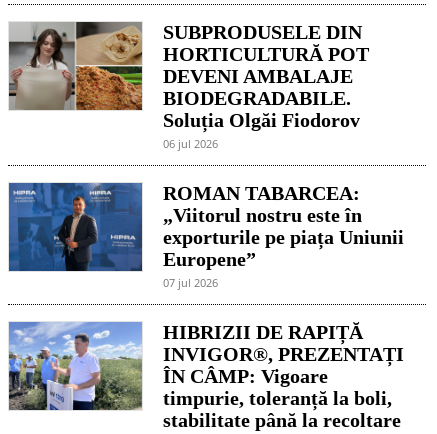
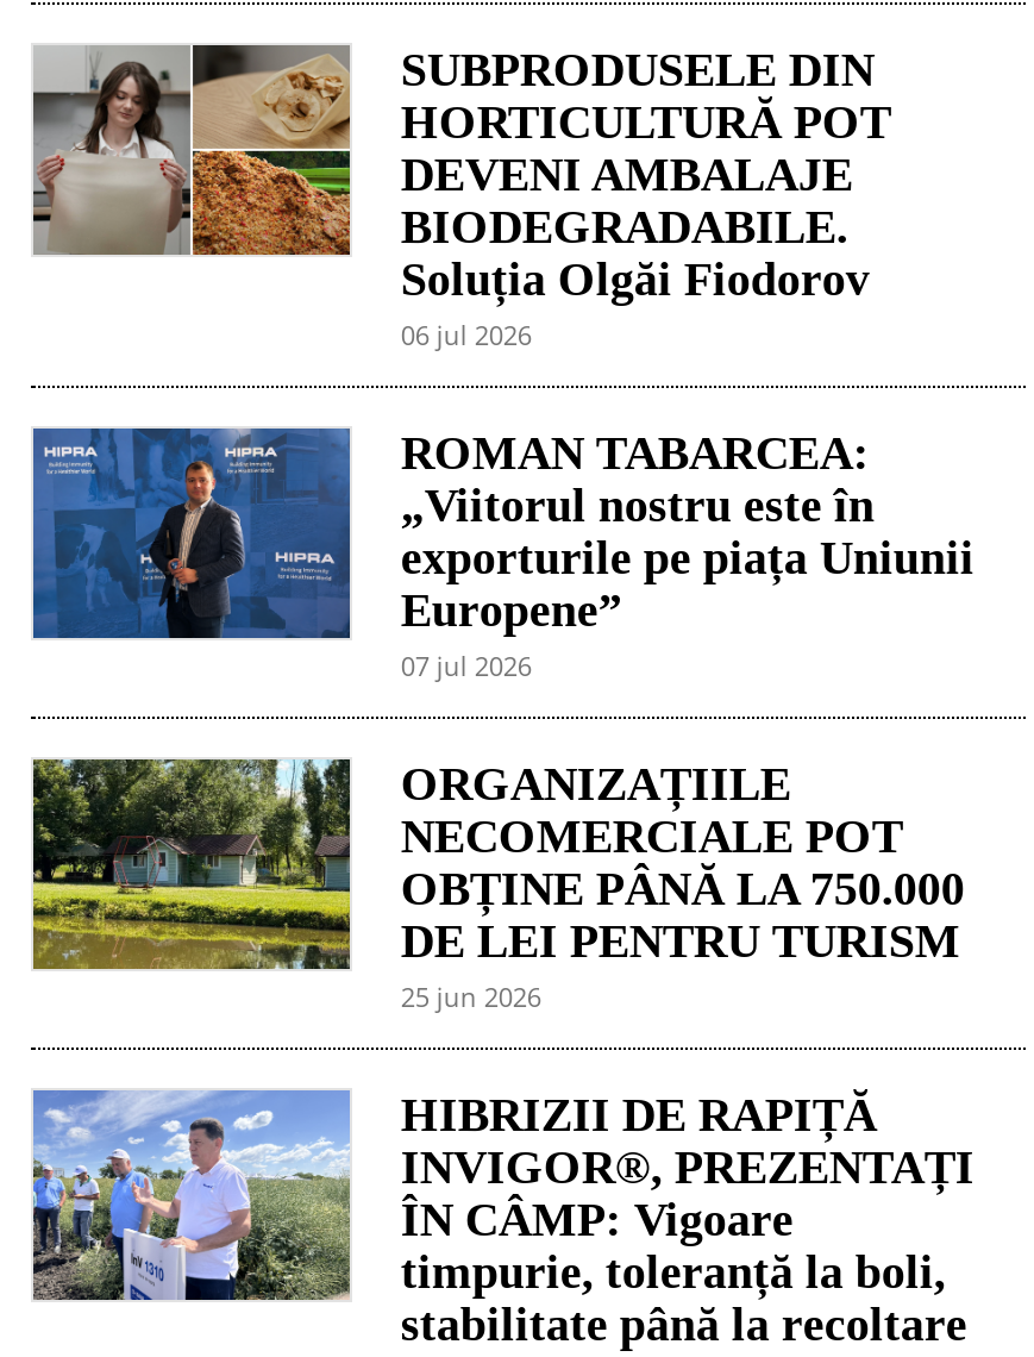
+ [image]
+ ORGANIZAȚIILE
+ NECOMERCIALE POT
+ OBȚINE PÂNĂ LA 750.000
+ DE LEI PENTRU TURISM
+ 25 jun 2026
